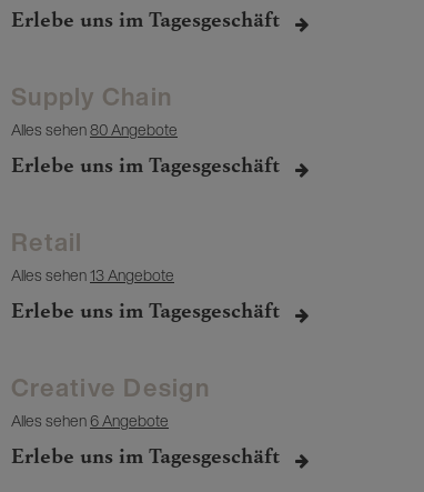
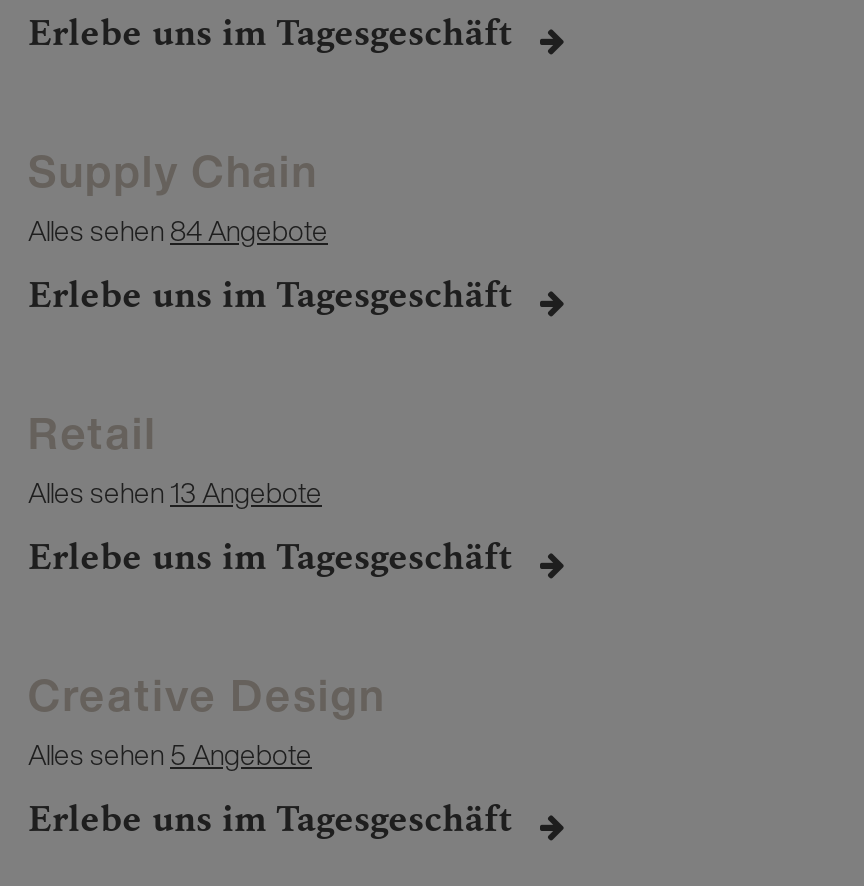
- Alles sehen 80 Angebote
+ Alles sehen 84 Angebote

- Alles sehen 6 Angebote
+ Alles sehen 5 Angebote
